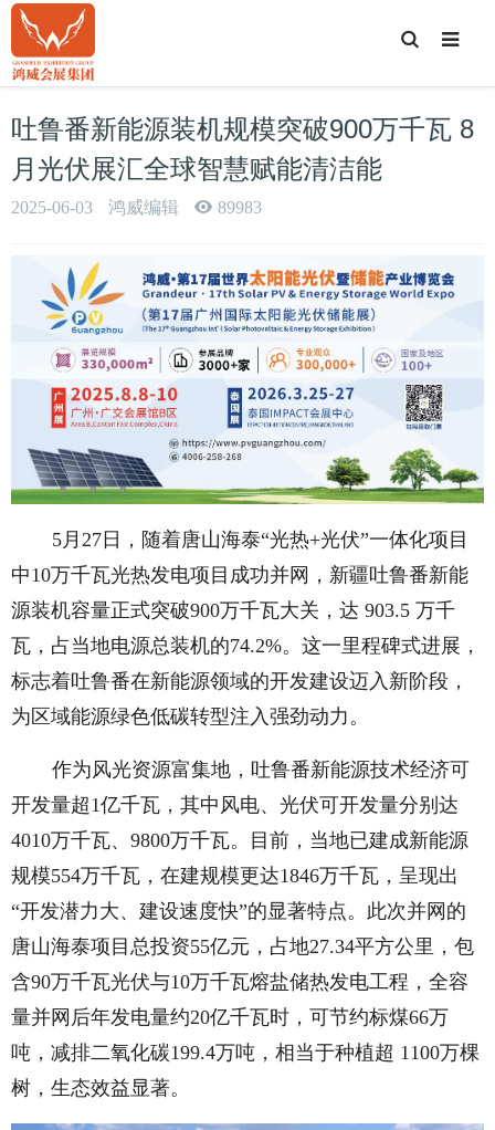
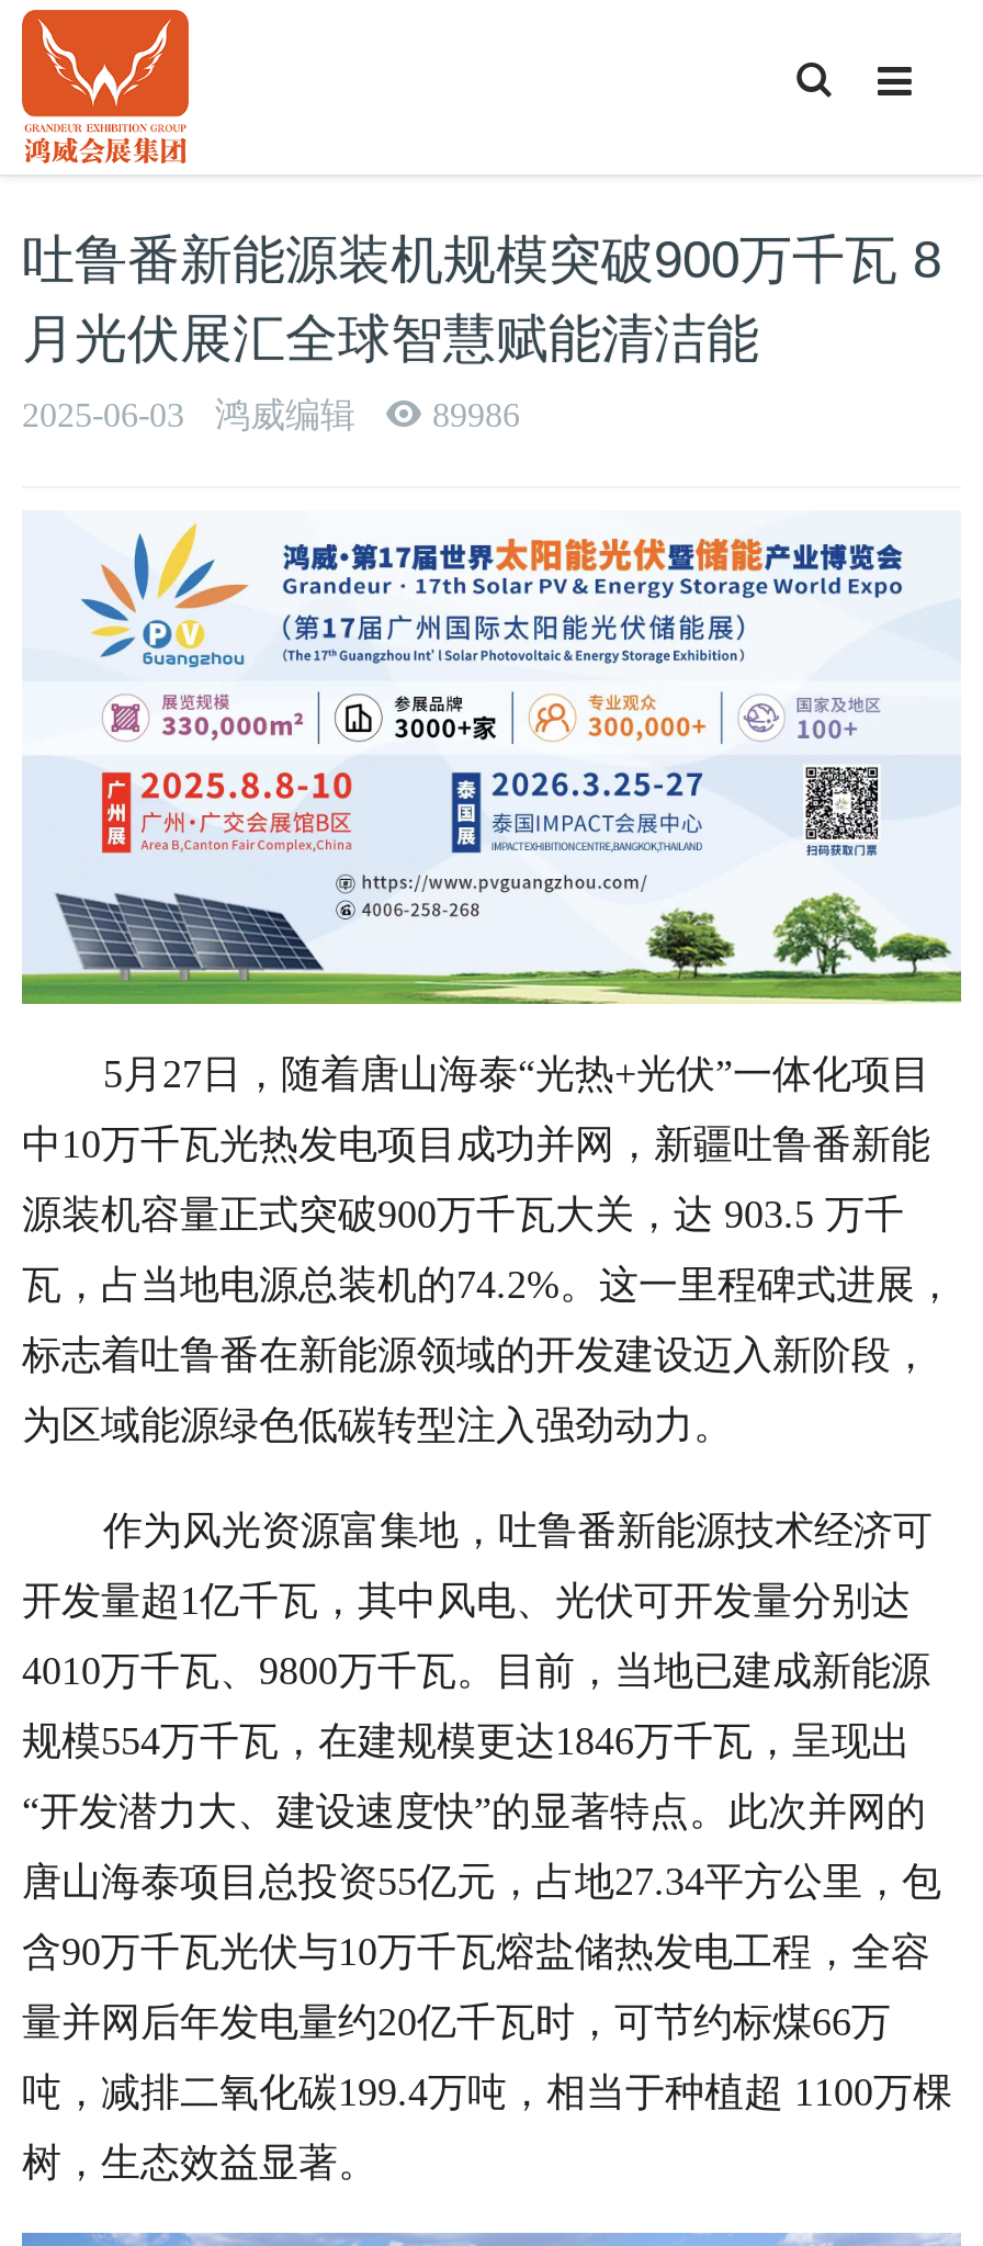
- 89983
+ 89986
